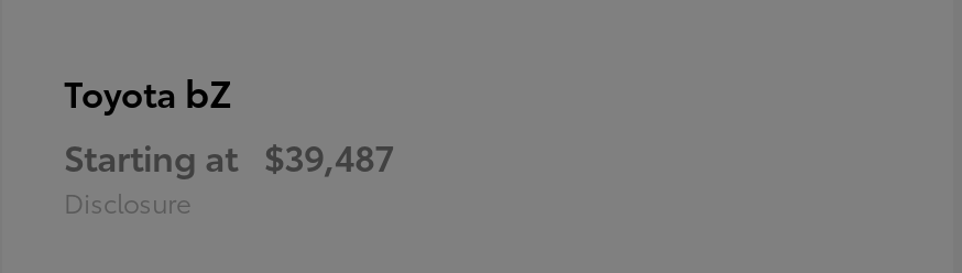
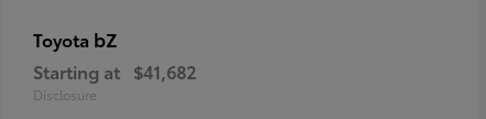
- Starting at $39,487
+ Starting at $41,682
